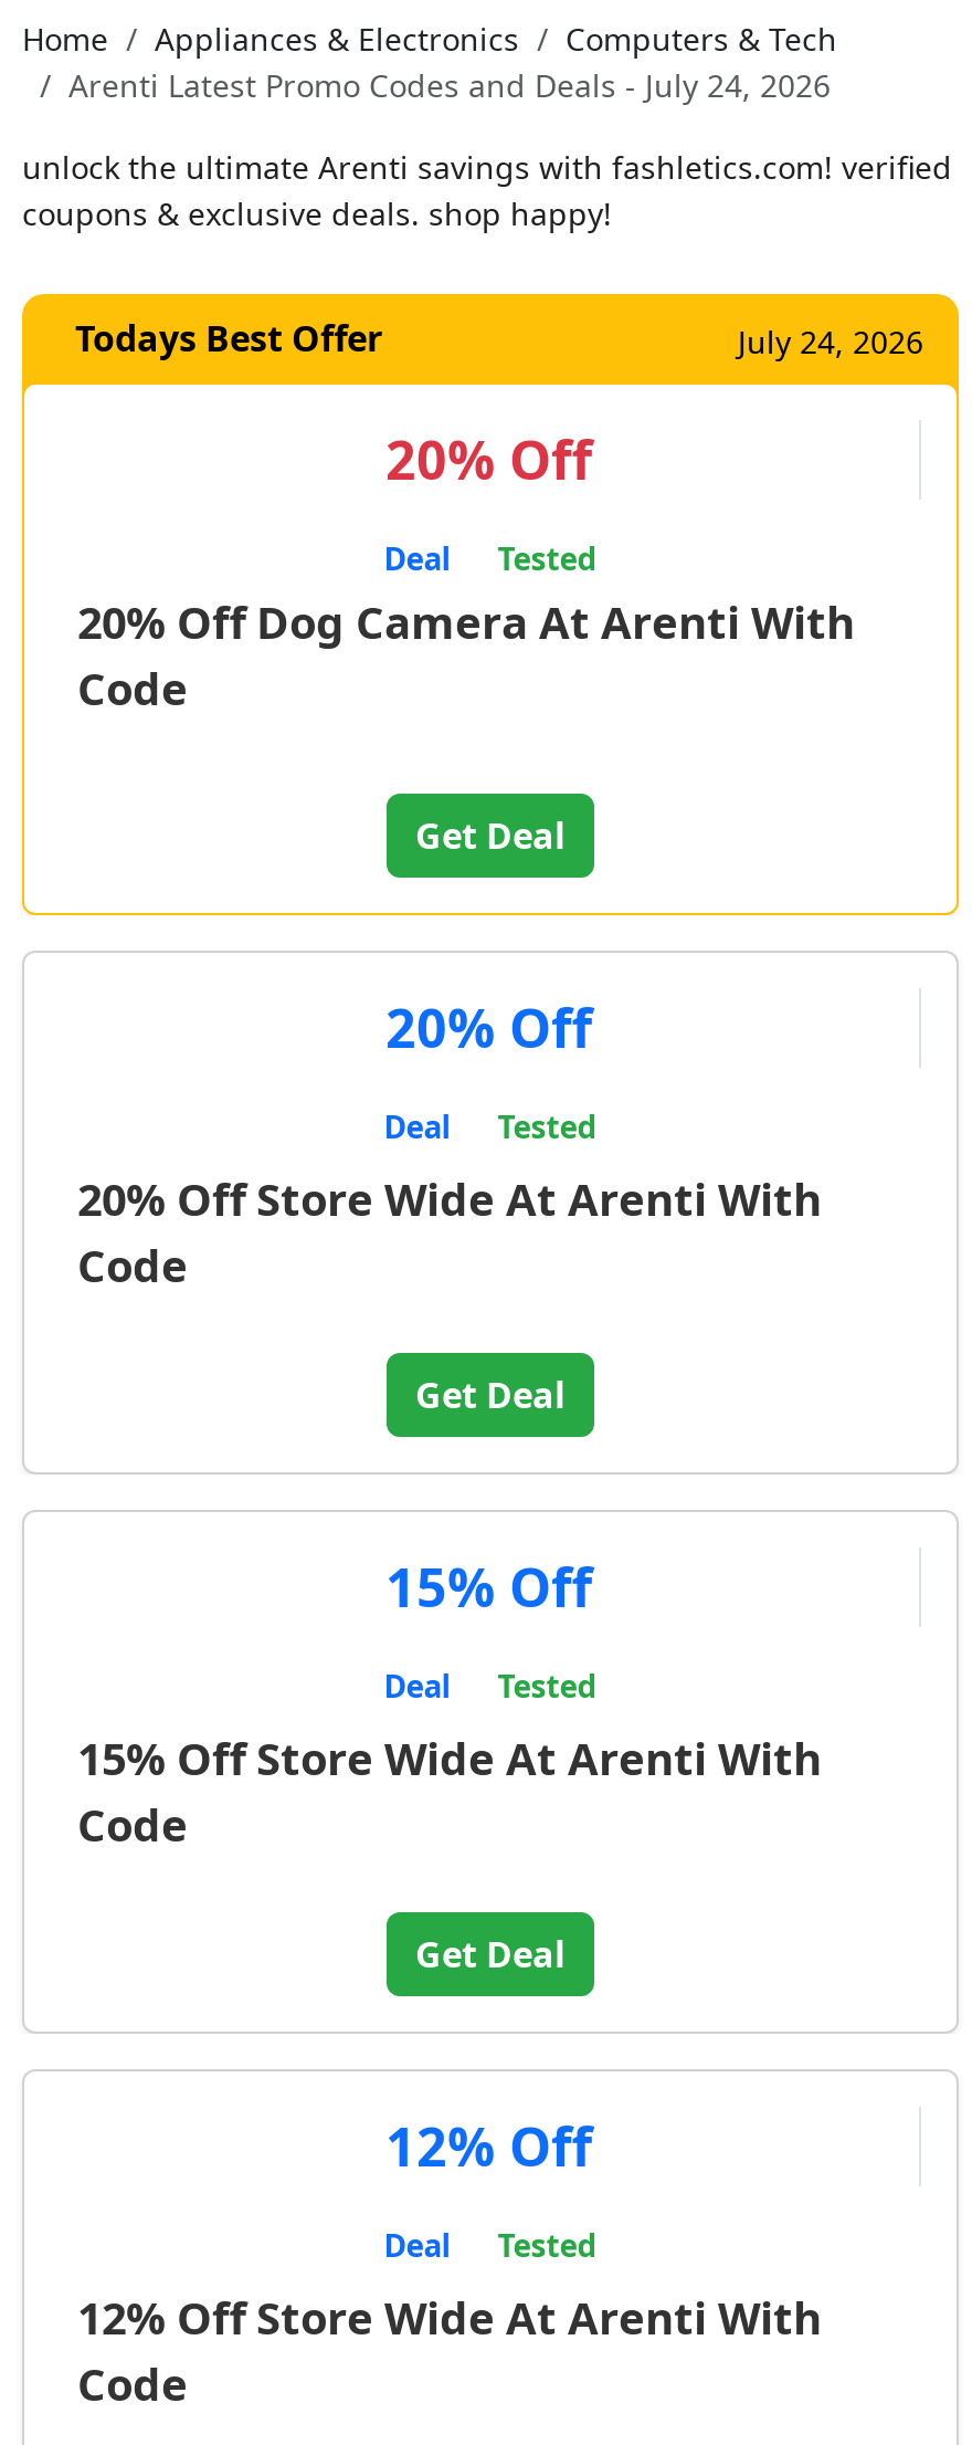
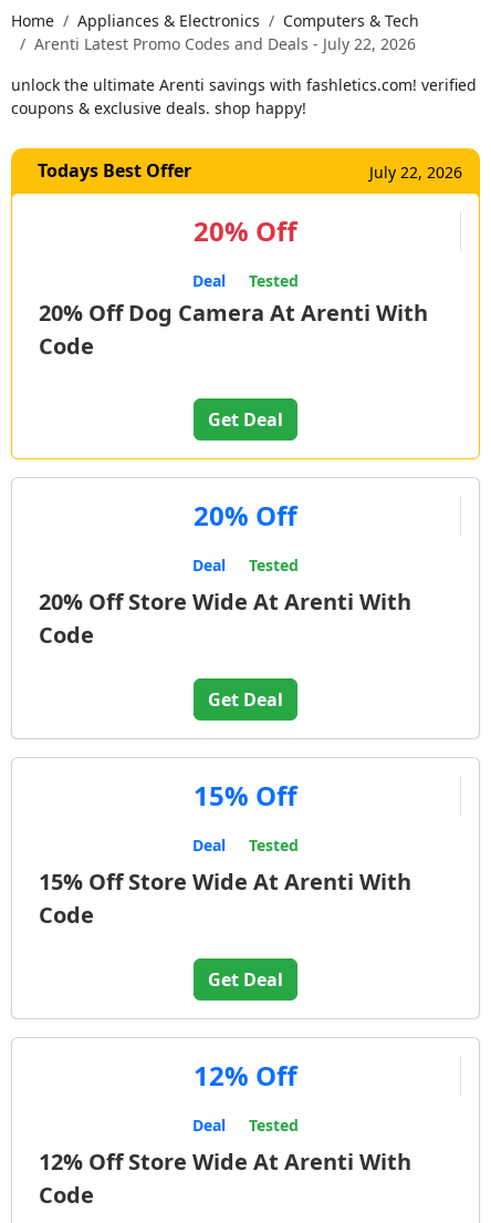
- Arenti Latest Promo Codes and Deals - July 24, 2026
+ Arenti Latest Promo Codes and Deals - July 22, 2026

- July 24, 2026
+ July 22, 2026
